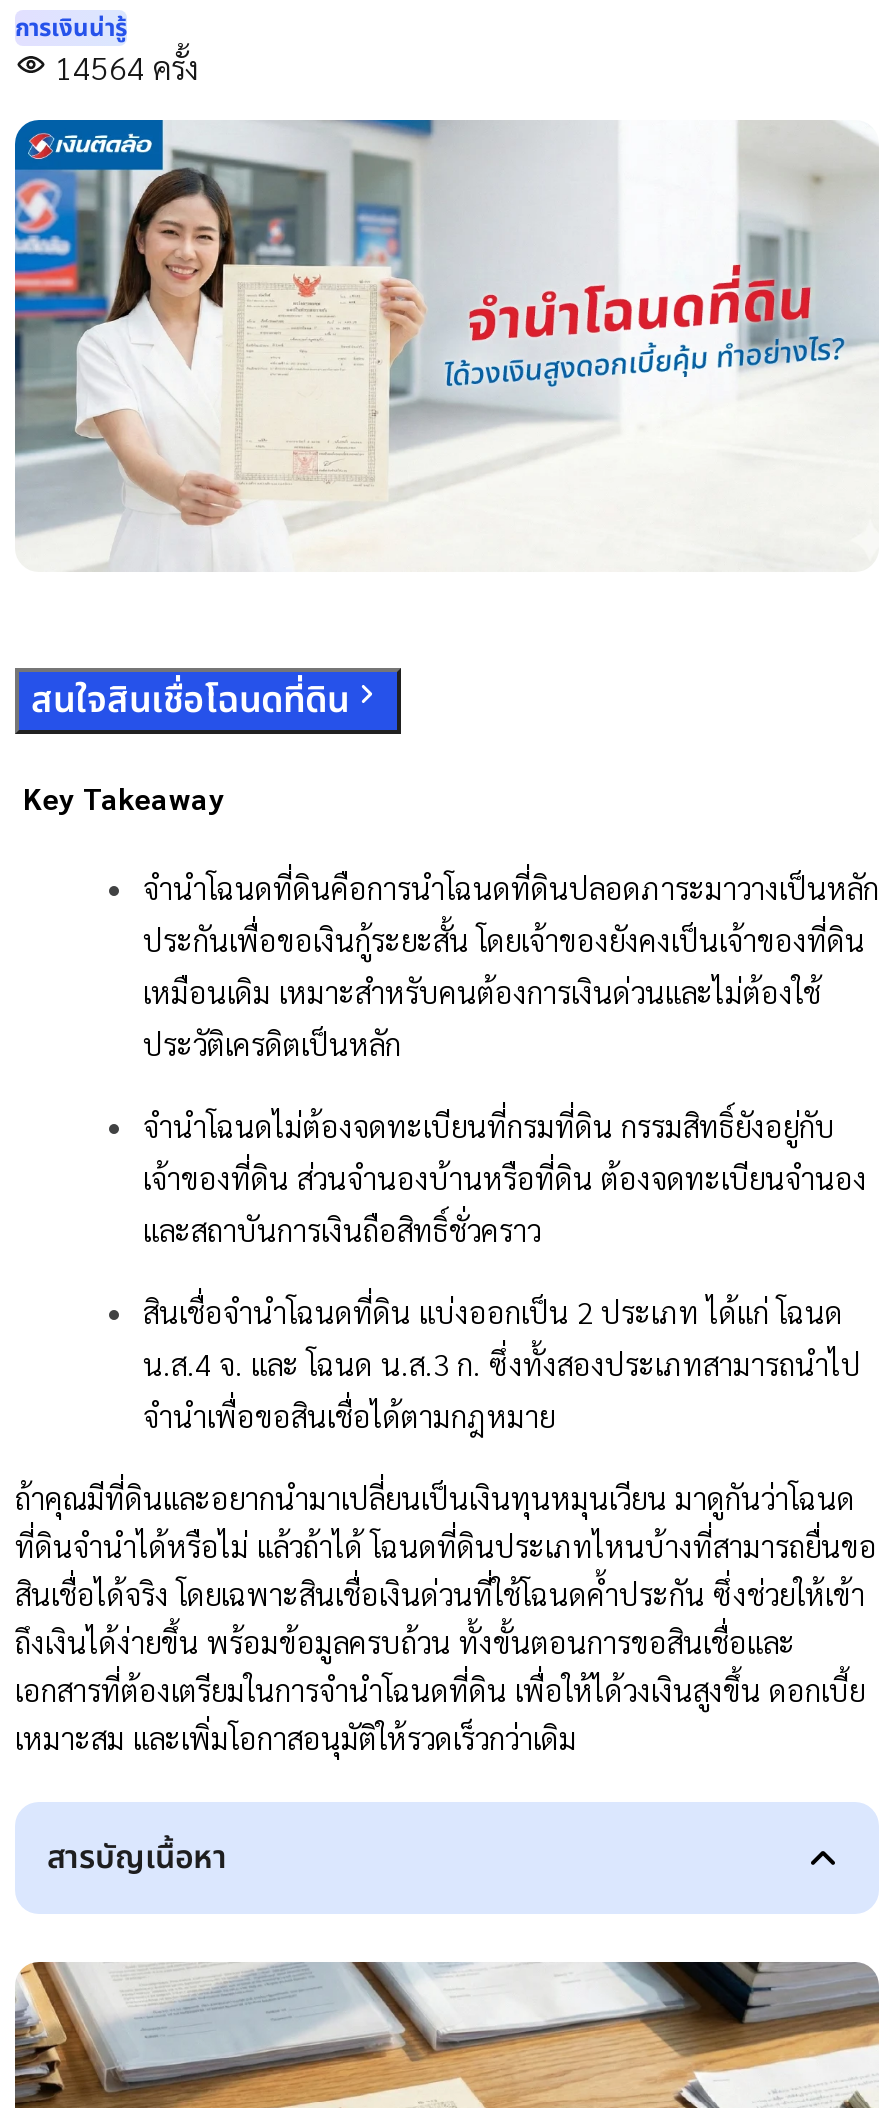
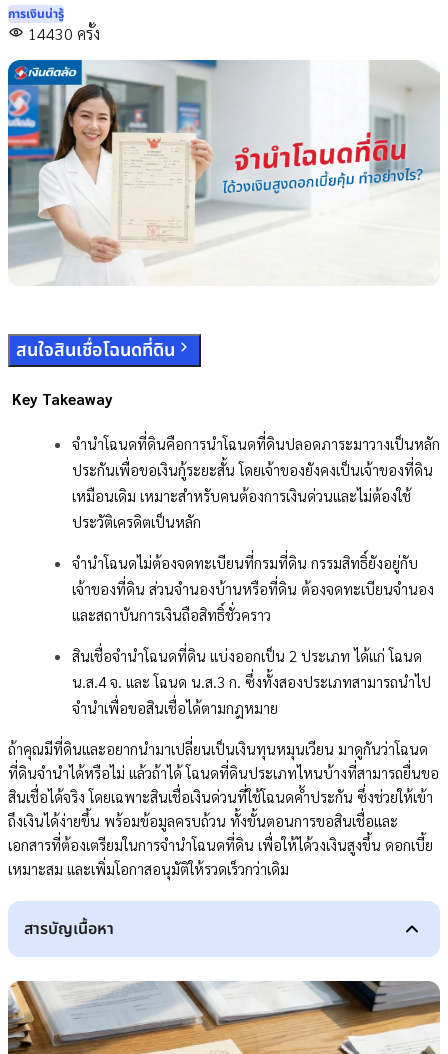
- 14564 ครั้ง
+ 14430 ครั้ง
